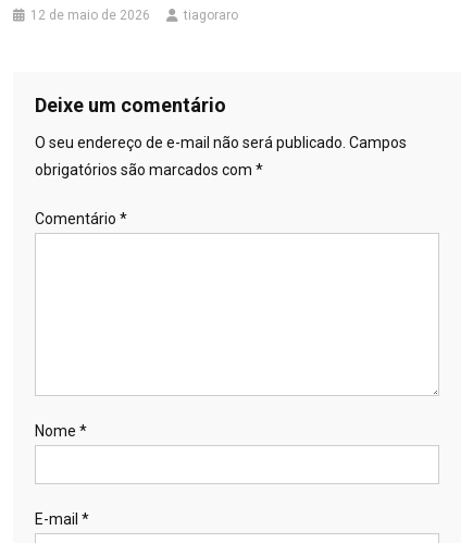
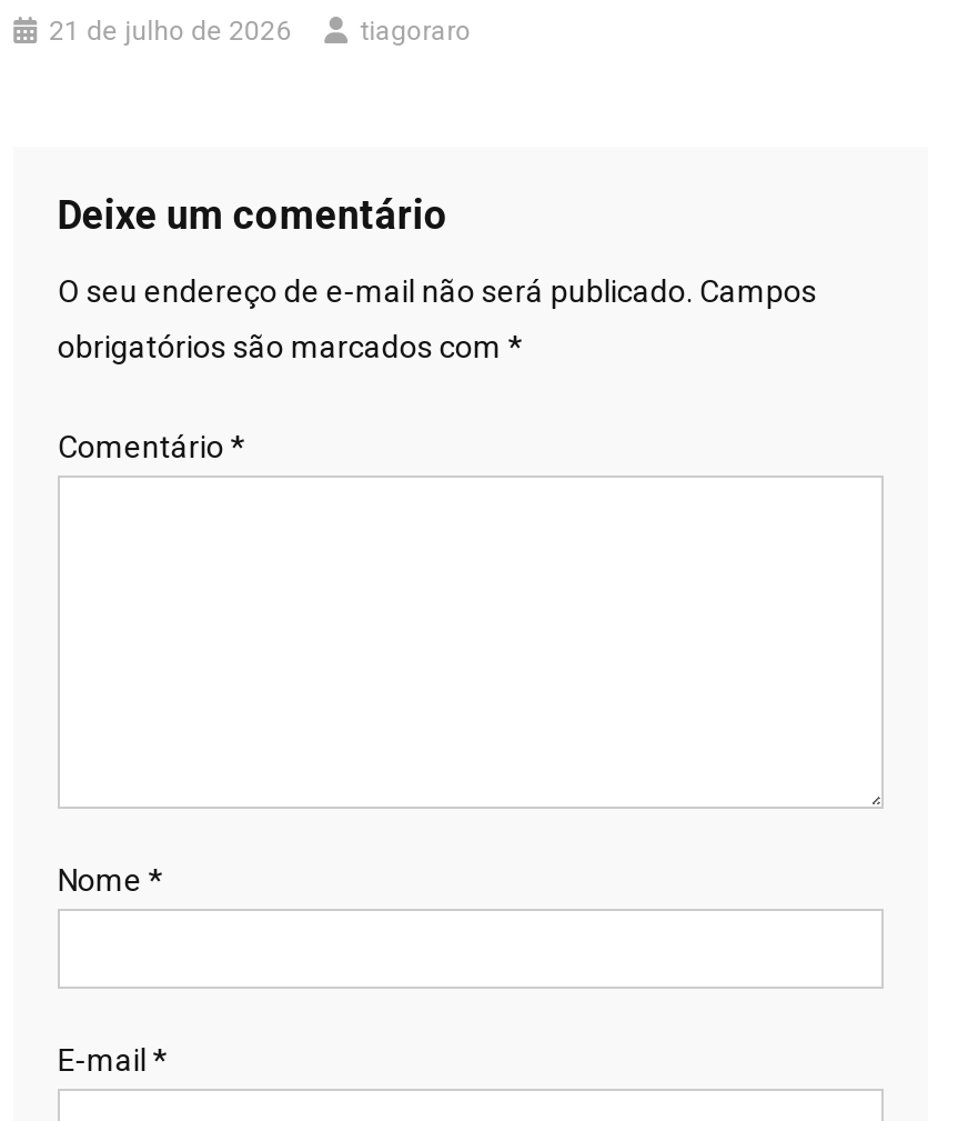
- 12 de maio de 2026
+ 21 de julho de 2026
